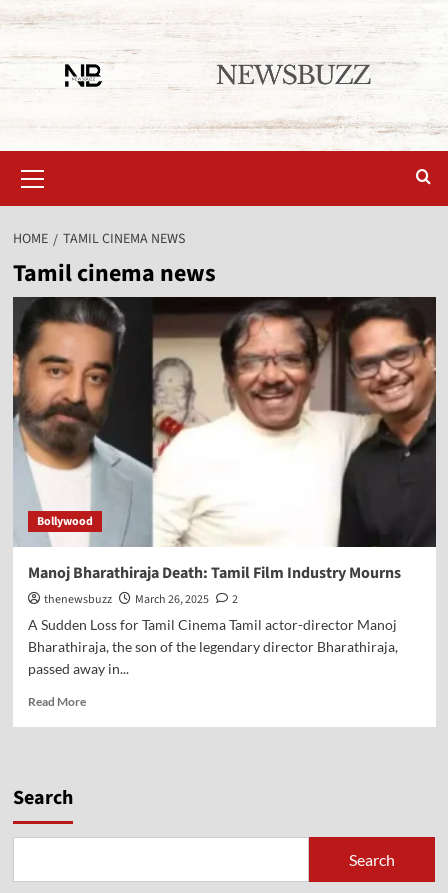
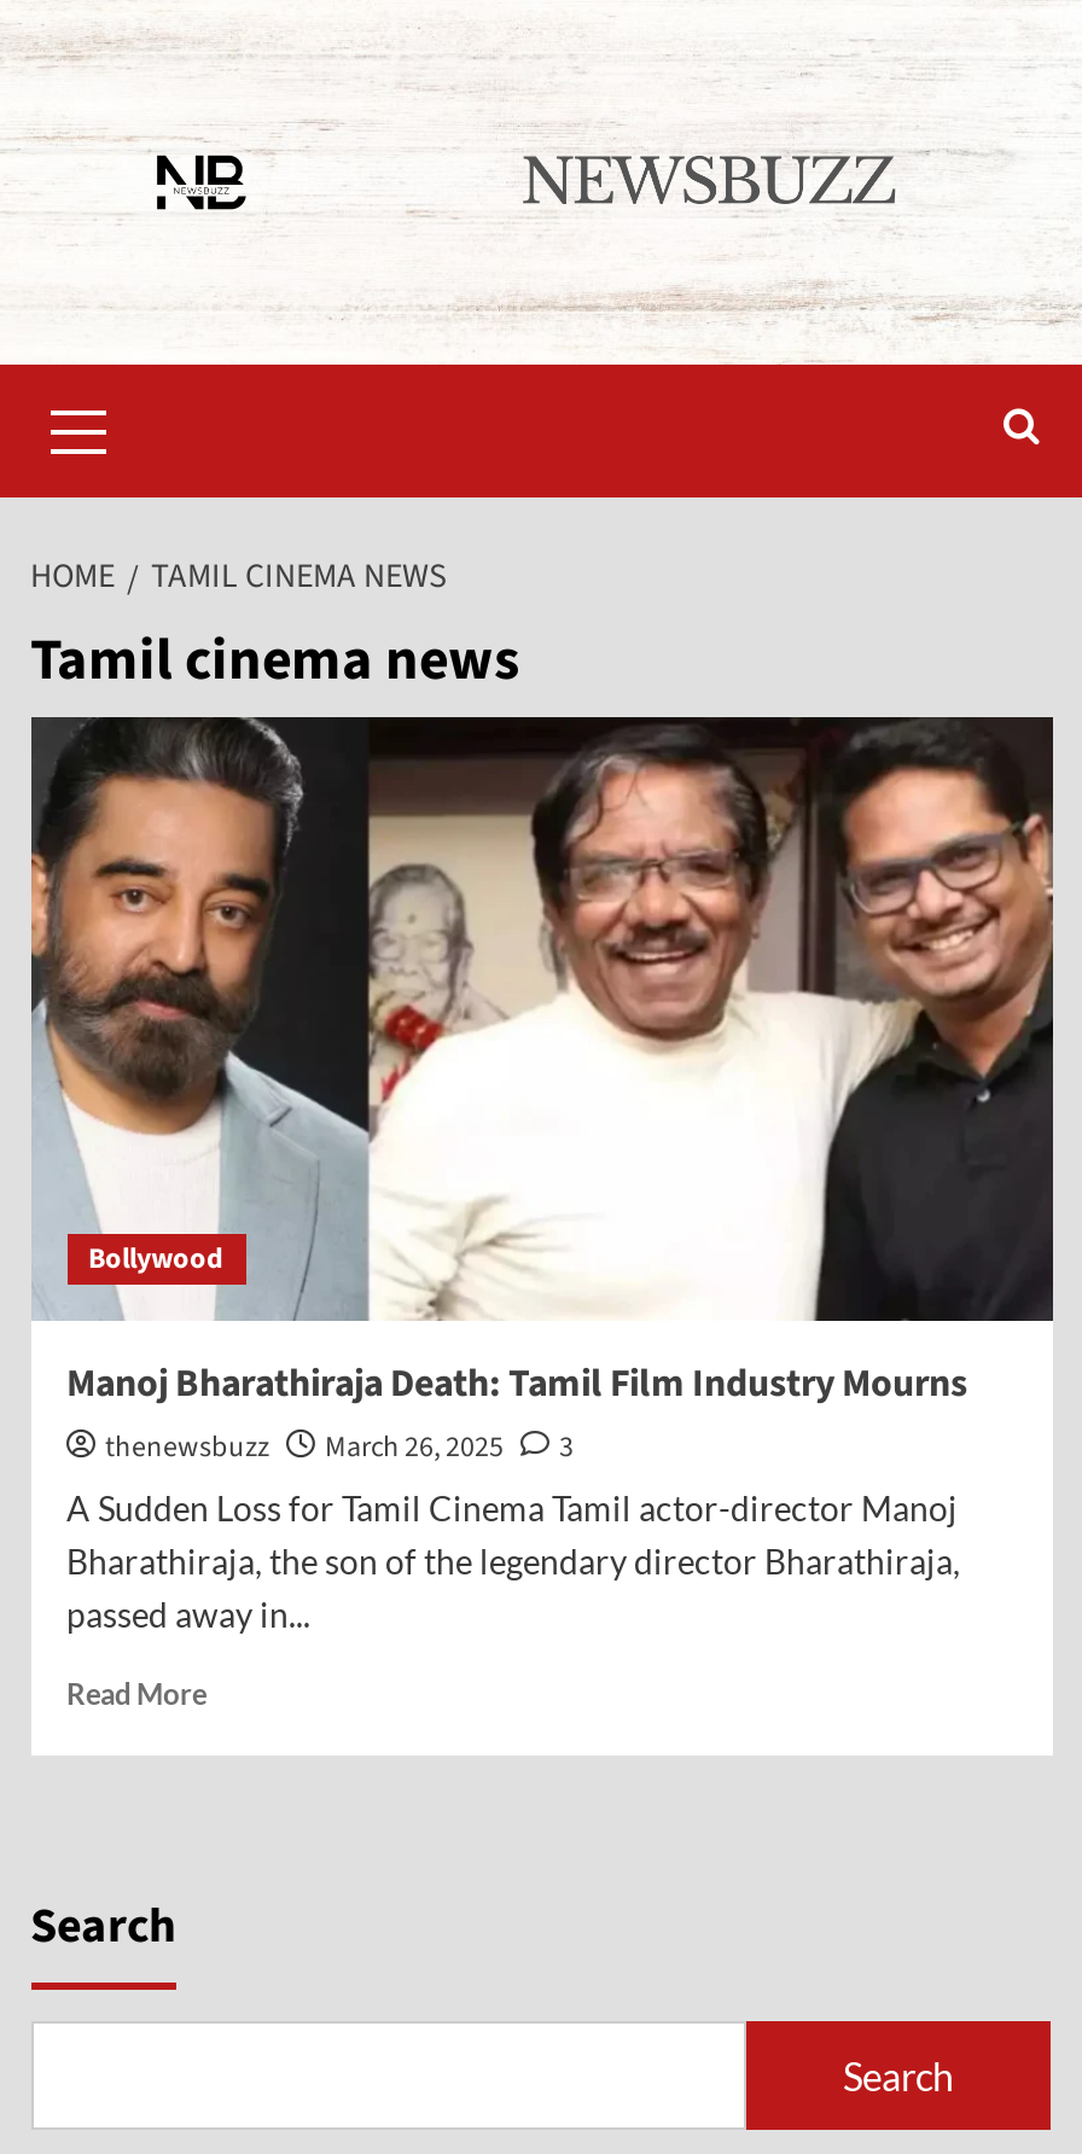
- thenewsbuzz March 26, 2025 2
+ thenewsbuzz March 26, 2025 3
